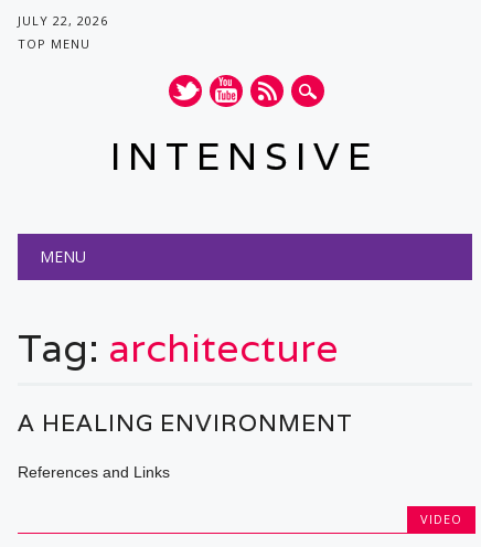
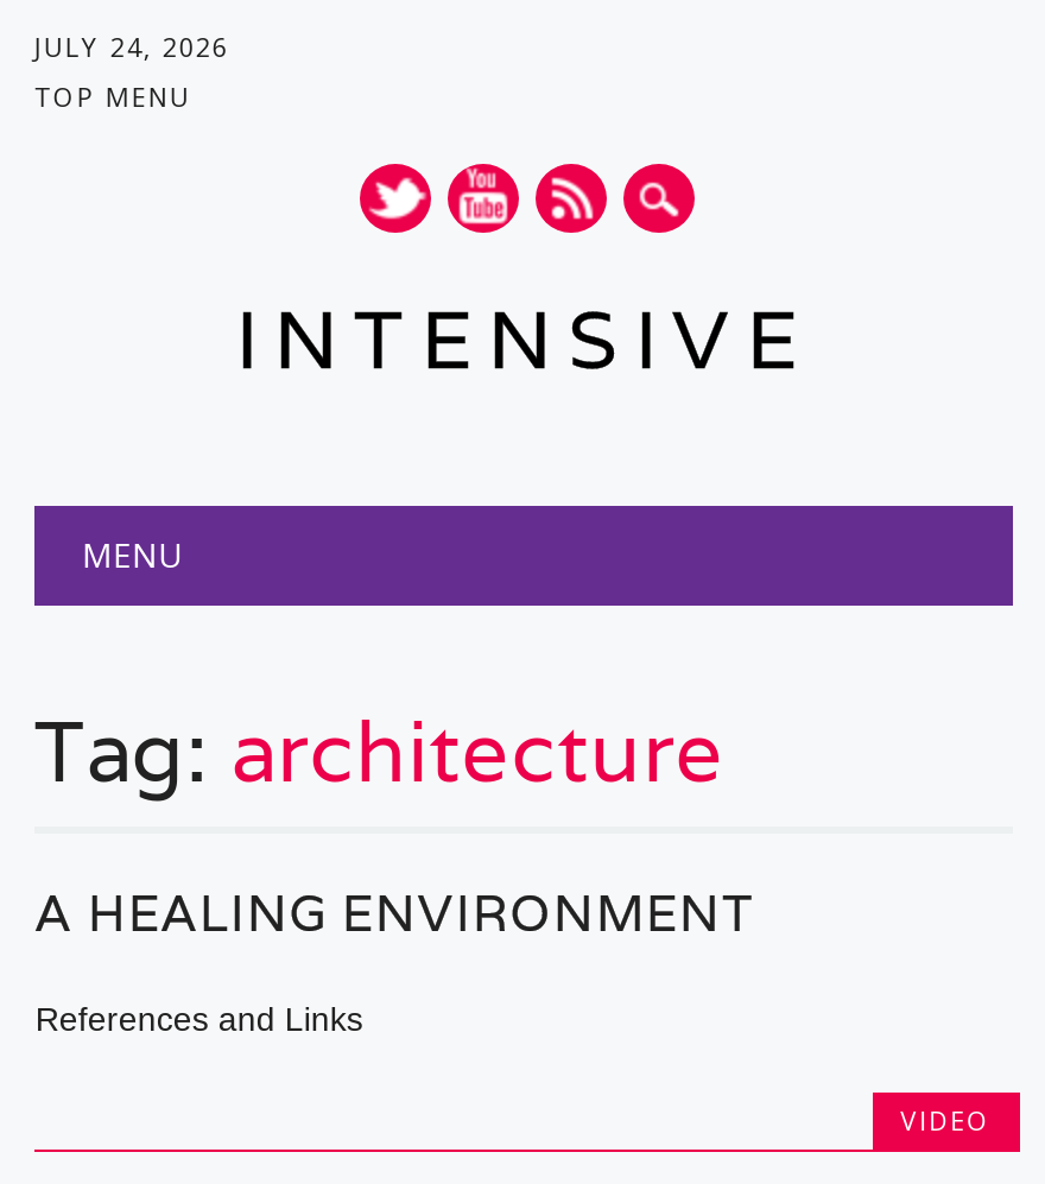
- JULY 22, 2026
+ JULY 24, 2026
